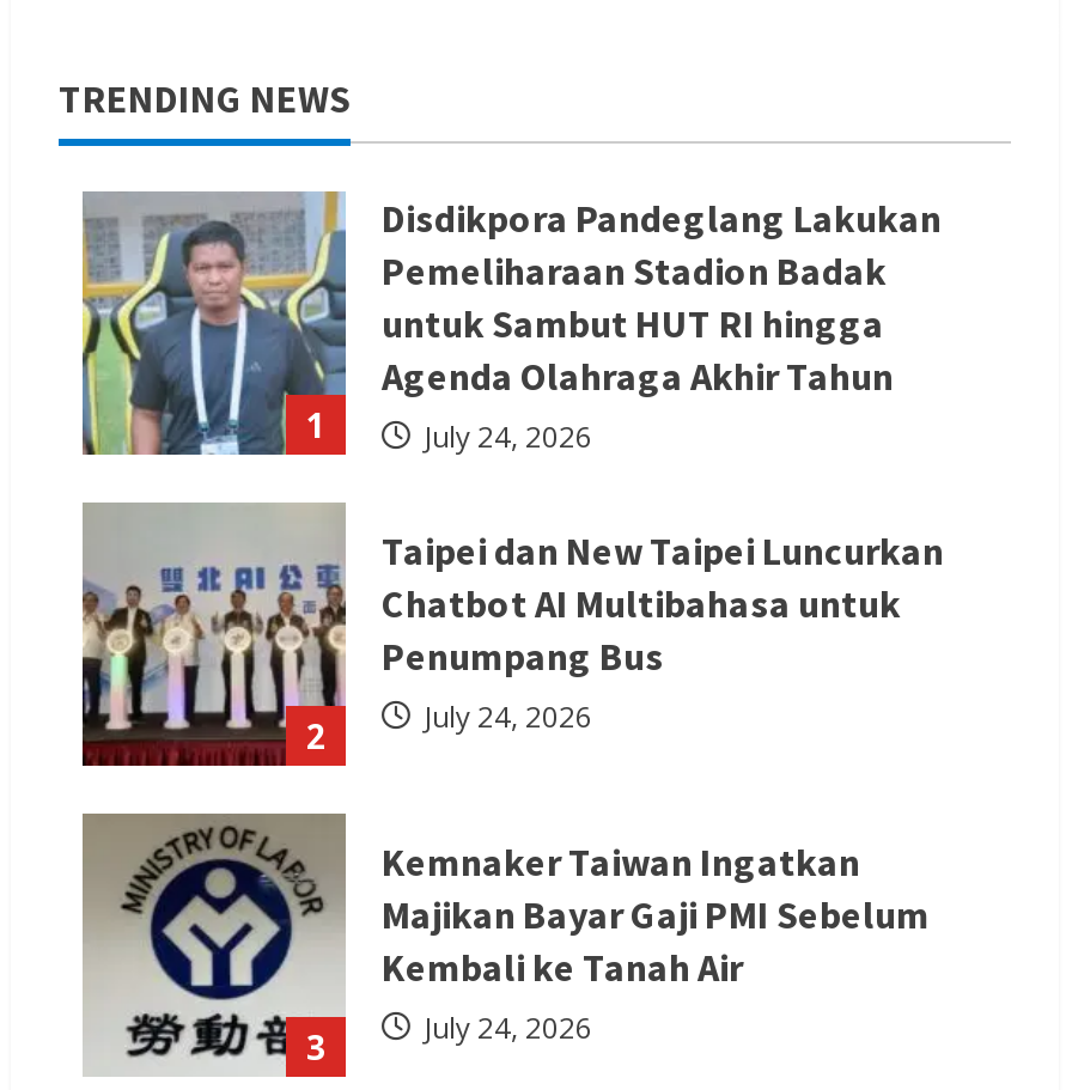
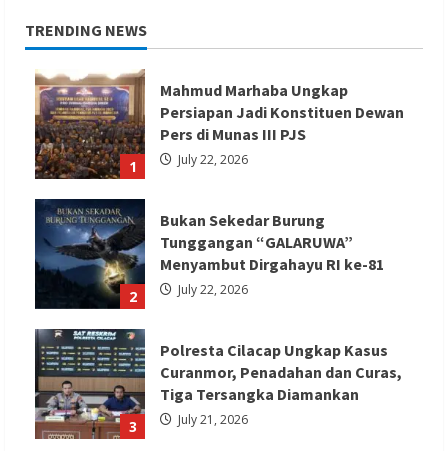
- [image]
- Disdikpora Pandeglang Lakukan
- Pemeliharaan Stadion Badak
- untuk Sambut HUT RI hingga
- Agenda Olahraga Akhir Tahun
- July 24, 2026
+ [image]
+ Mahmud Marhaba Ungkap
+ Persiapan Jadi Konstituen Dewan
+ Pers di Munas III PJS
+ July 22, 2026

- [image]
- Taipei dan New Taipei Luncurkan
- Chatbot AI Multibahasa untuk
- Penumpang Bus
- July 24, 2026
+ [image]
+ Bukan Sekedar Burung
+ Tunggangan “GALARUWA”
+ Menyambut Dirgahayu RI ke-81
+ July 22, 2026

- [image]
- Kemnaker Taiwan Ingatkan
- Majikan Bayar Gaji PMI Sebelum
- Kembali ke Tanah Air
- July 24, 2026
+ [image]
+ Polresta Cilacap Ungkap Kasus
+ Curanmor, Penadahan dan Curas,
+ Tiga Tersangka Diamankan
+ July 21, 2026
